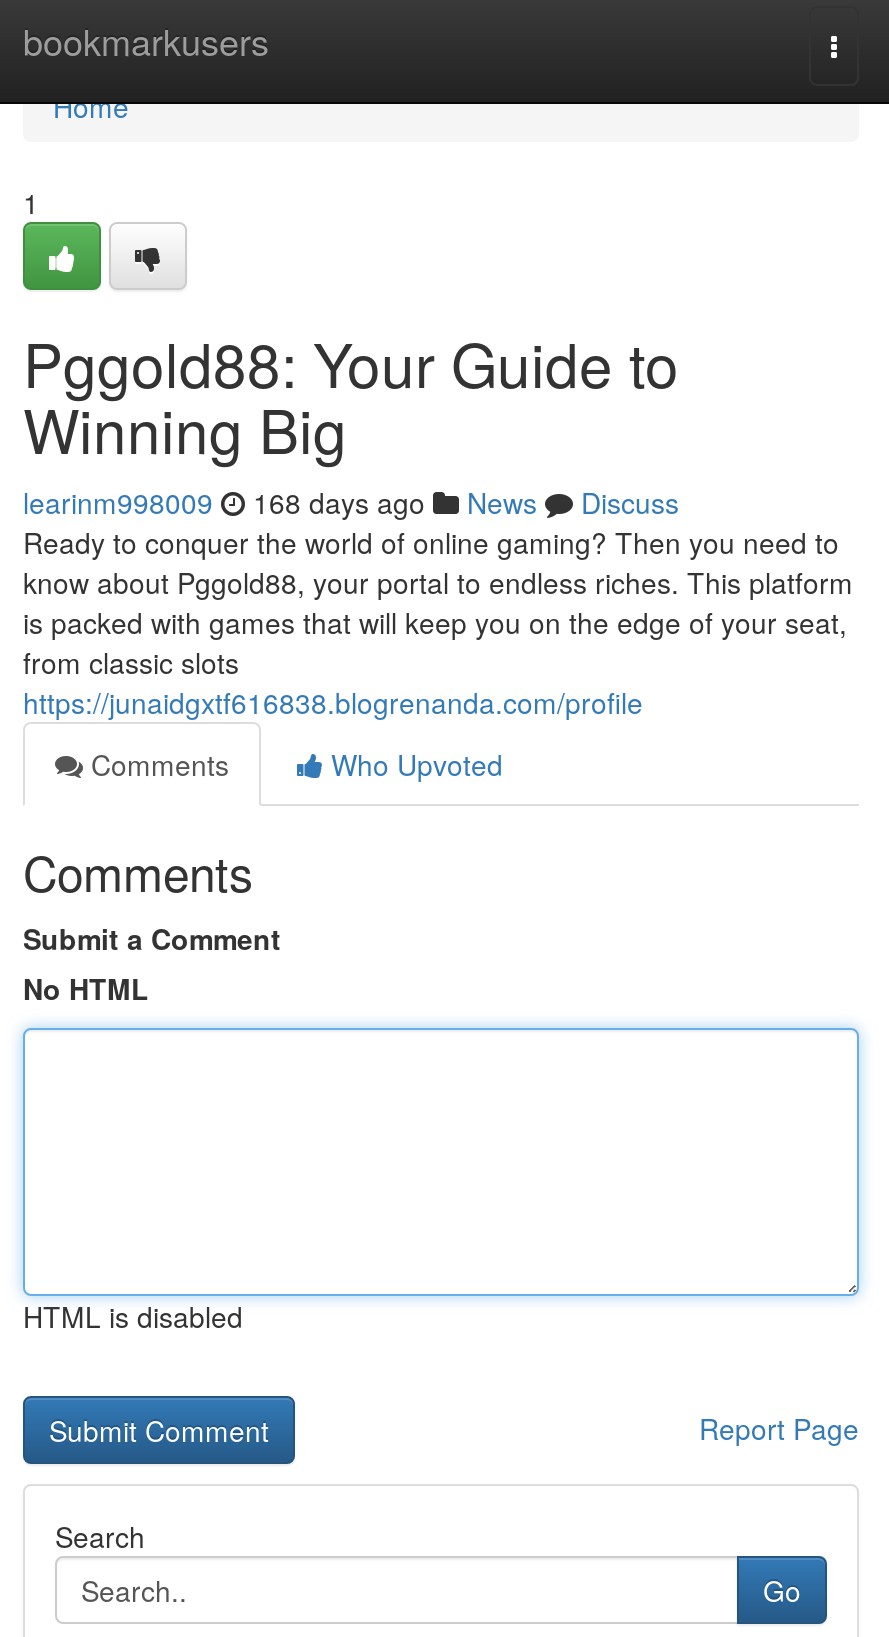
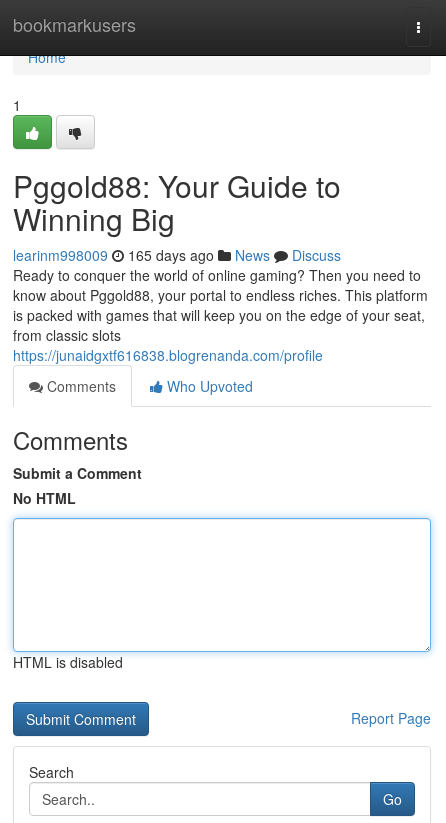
- learinm998009 168 days ago News Discuss
+ learinm998009 165 days ago News Discuss
